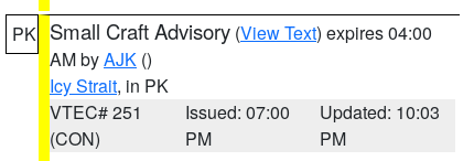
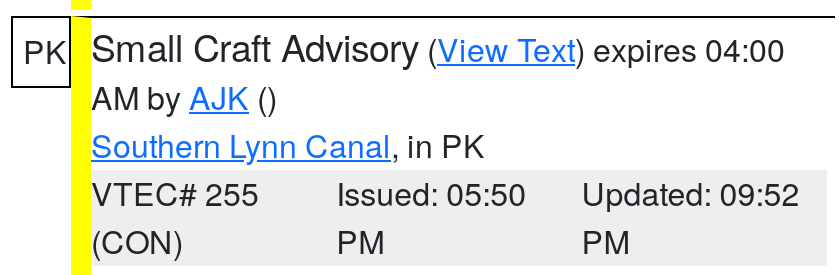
- Icy Strait, in PK
- VTEC# 251
+ Southern Lynn Canal, in PK
+ VTEC# 255

- Issued: 07:00
+ Issued: 05:50

- Updated: 10:03
+ Updated: 09:52
